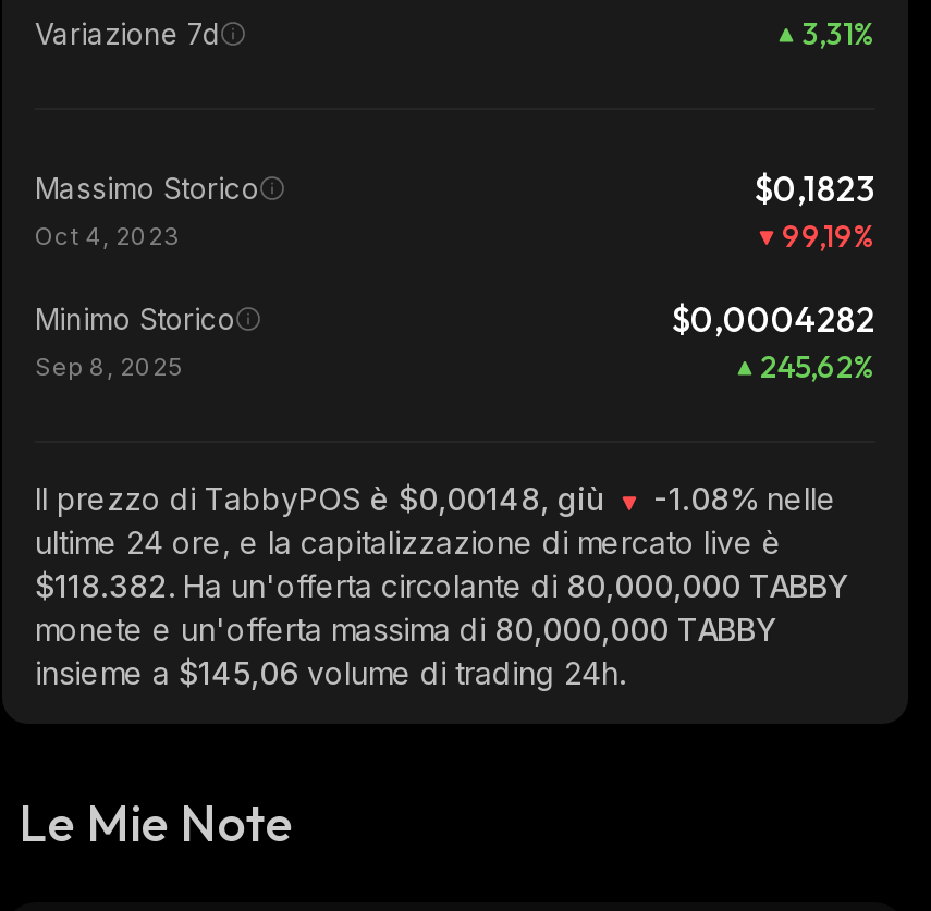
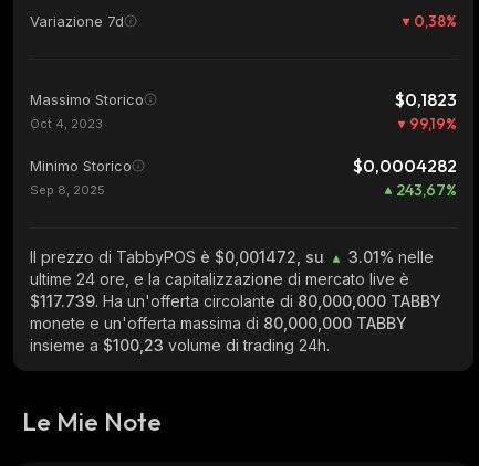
- 3,31%
+ 0,38%

- 245,62%
+ 243,67%

- Il prezzo di TabbyPOS è $0,00148, giù
+ Il prezzo di TabbyPOS è $0,001472, su

- -1.08% nelle
+ 3.01% nelle

- $118.382. Ha un'offerta circolante di 80,000,000 TABBY
+ $117.739. Ha un'offerta circolante di 80,000,000 TABBY

- insieme a $145,06 volume di trading 24h.
+ insieme a $100,23 volume di trading 24h.
